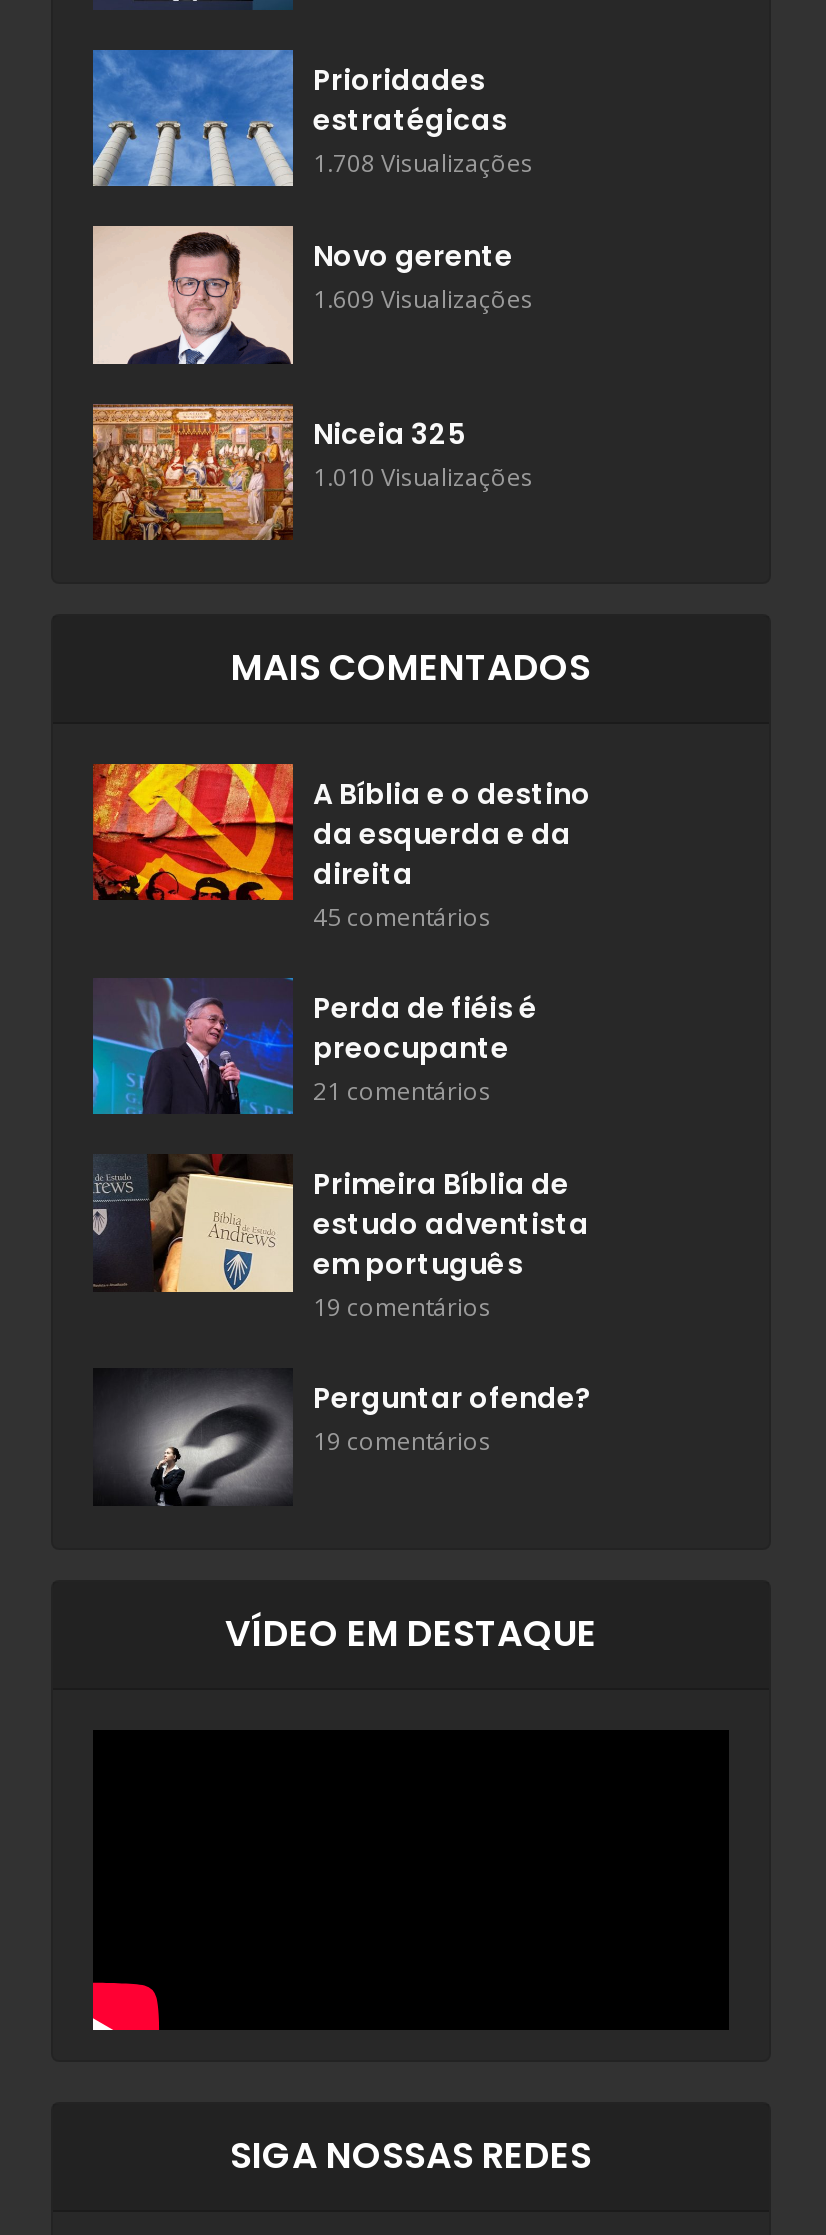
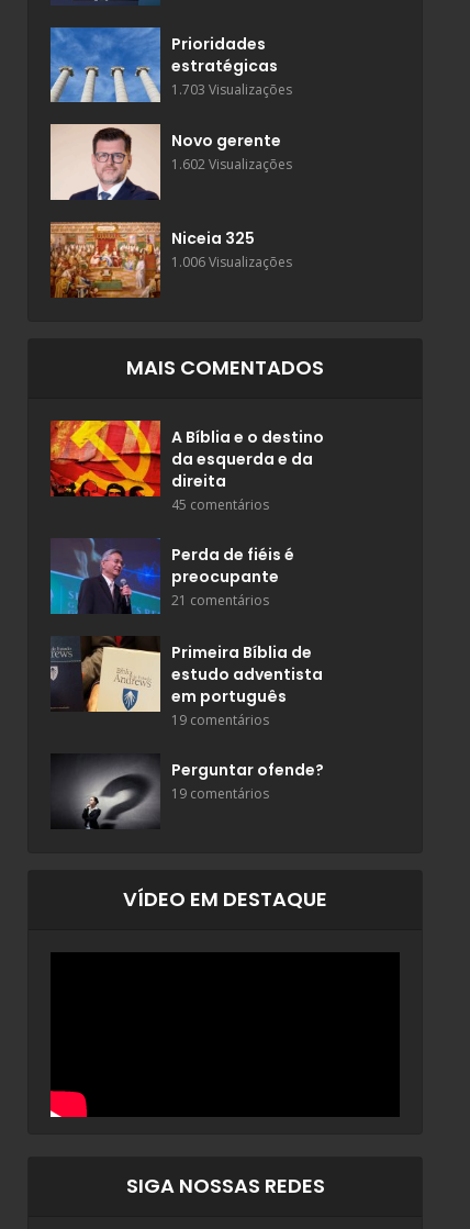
- 1.708 Visualizações
+ 1.703 Visualizações

- 1.609 Visualizações
+ 1.602 Visualizações

- 1.010 Visualizações
+ 1.006 Visualizações
